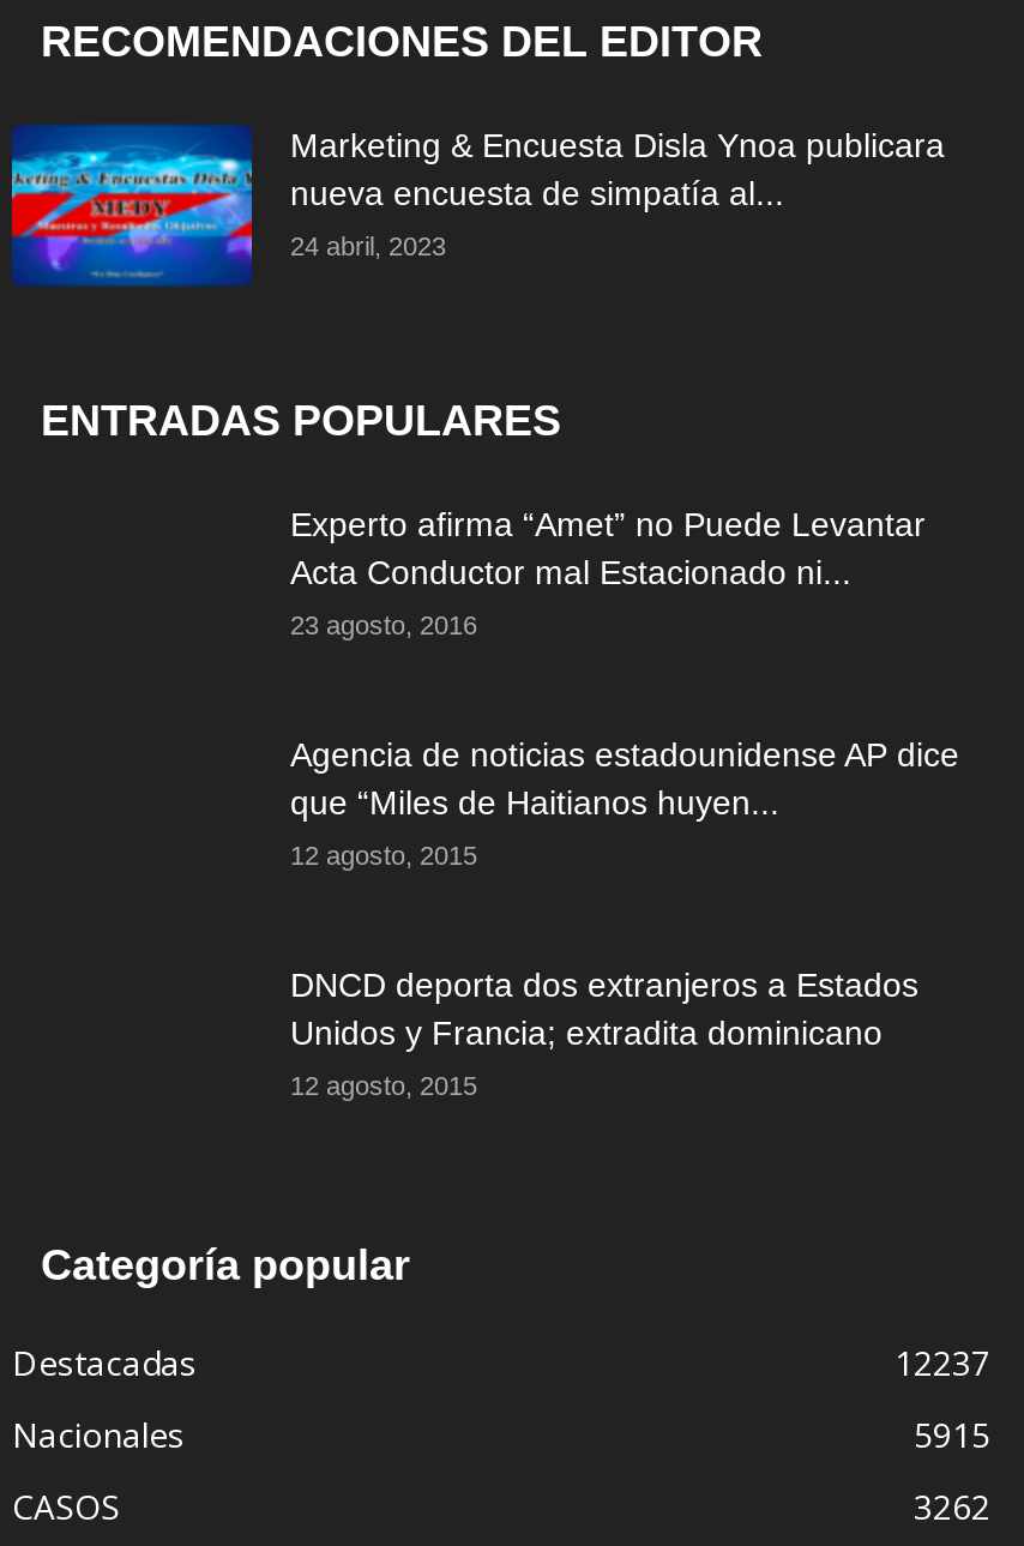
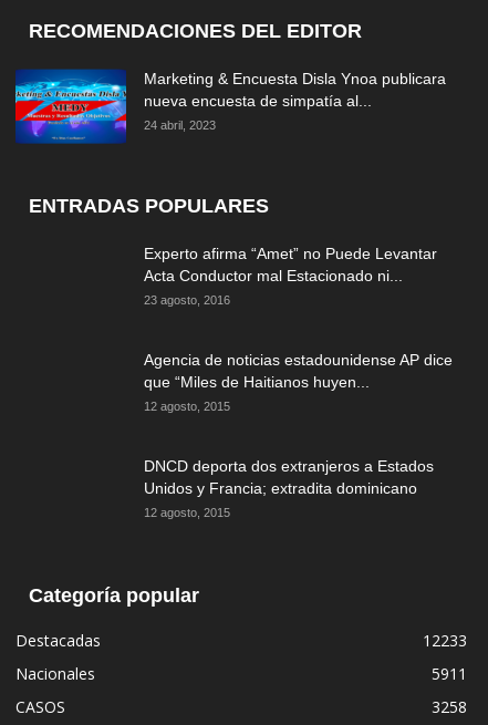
- 12237
+ 12233

- 5915
+ 5911

- 3262
+ 3258
